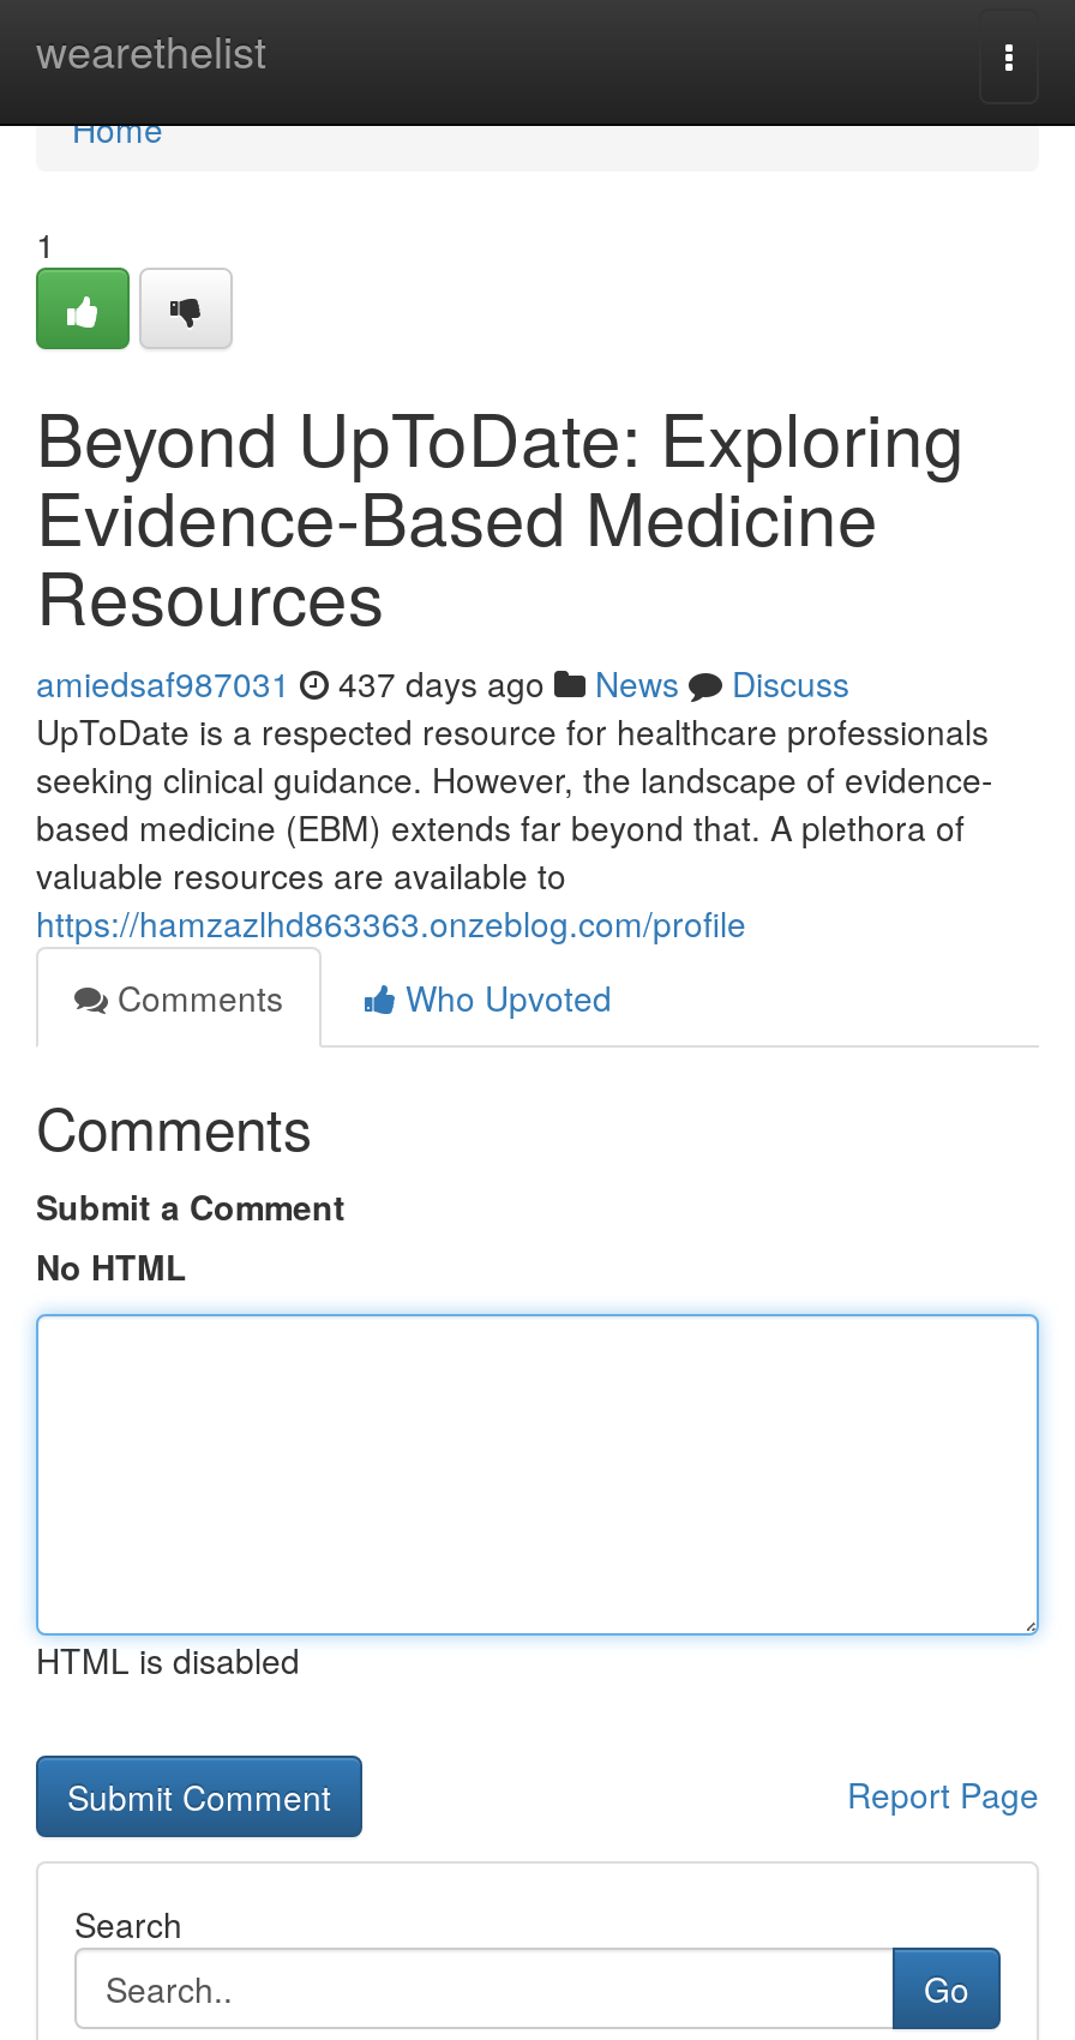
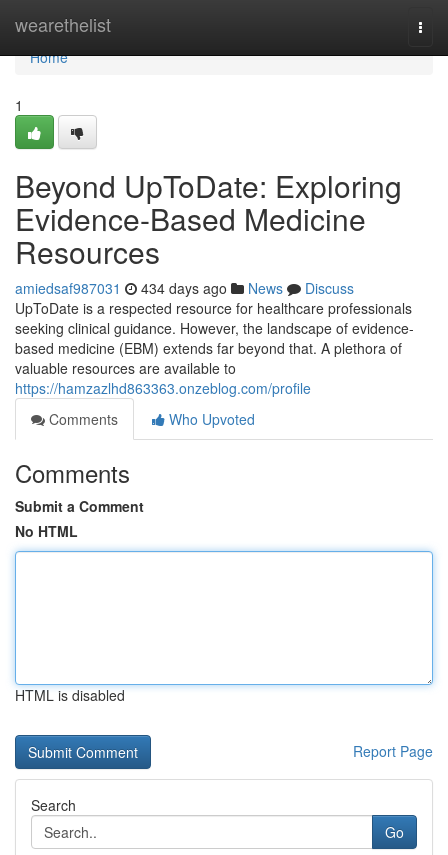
- amiedsaf987031 437 days ago News Discuss
+ amiedsaf987031 434 days ago News Discuss
